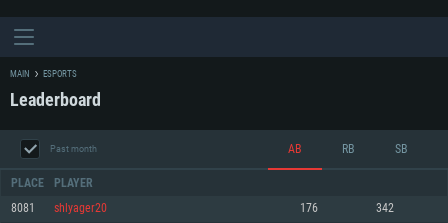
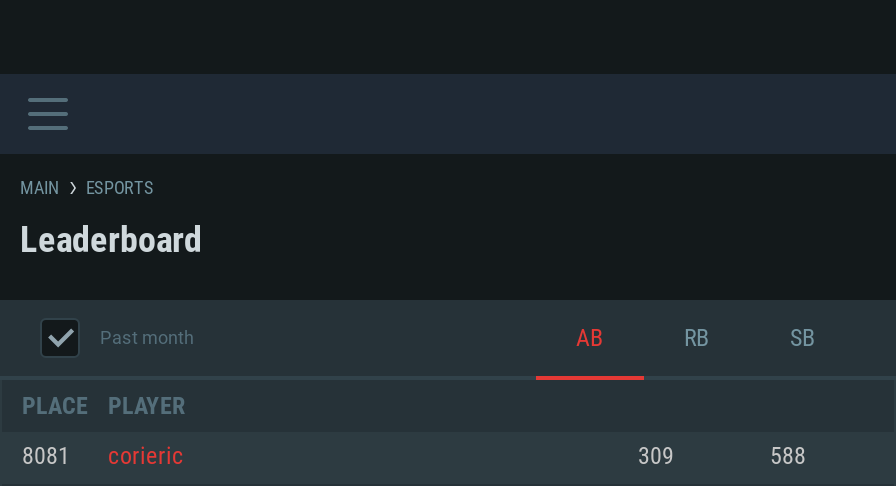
- shlyager20
- 176
- 342
+ corieric
+ 309
+ 588
